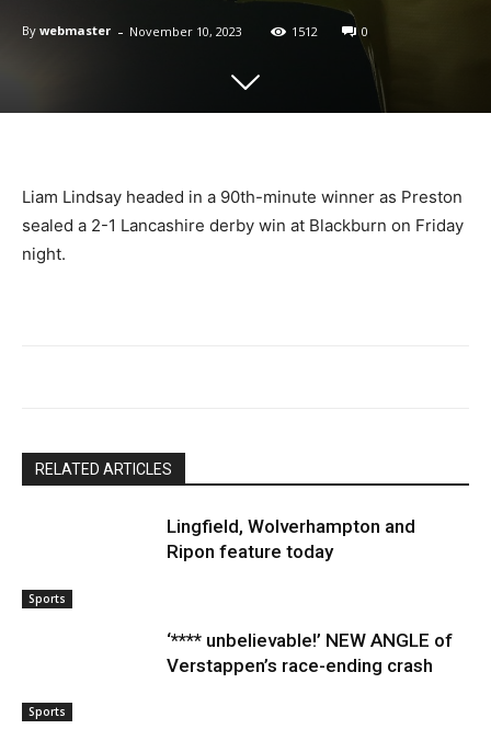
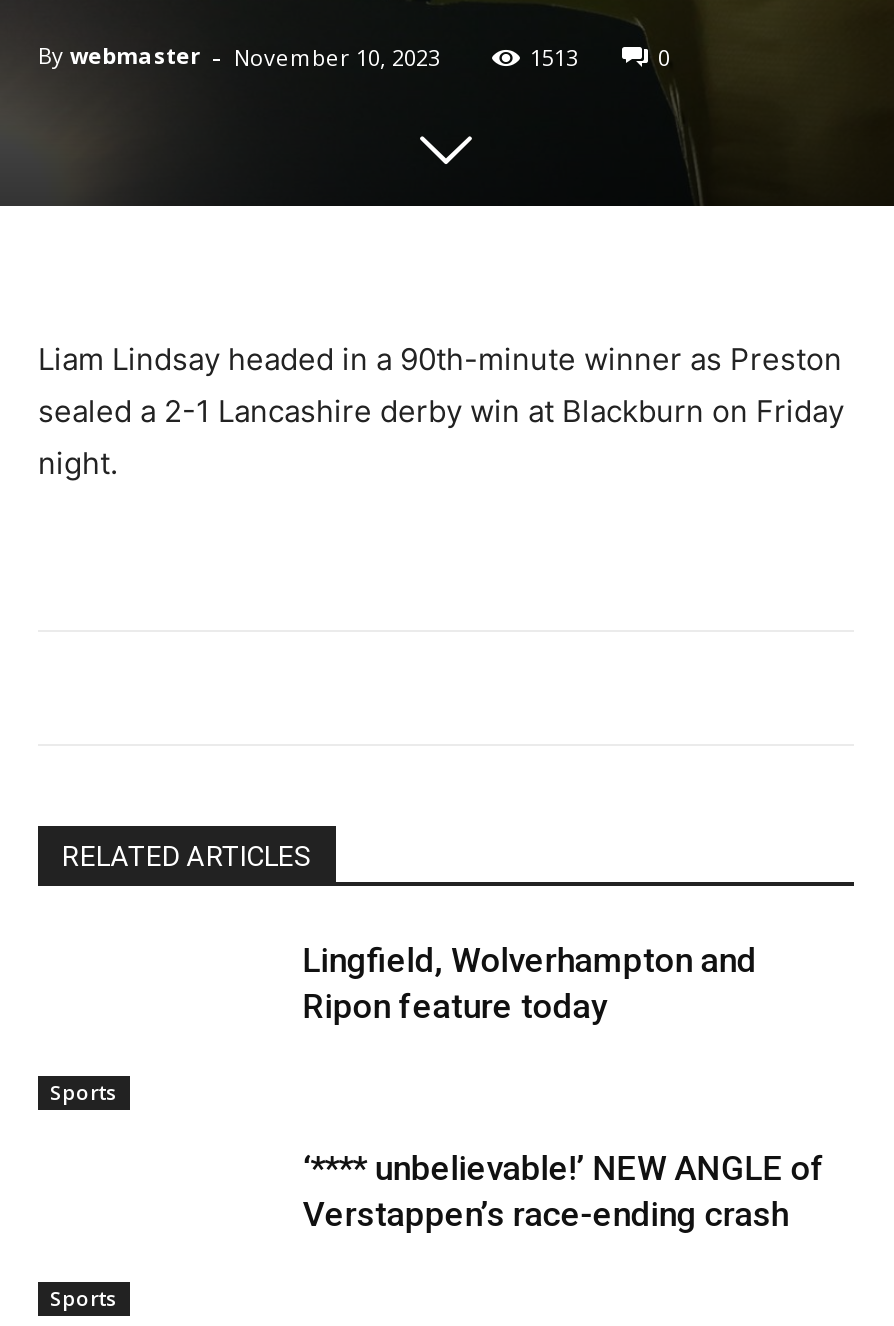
- 1512
+ 1513
